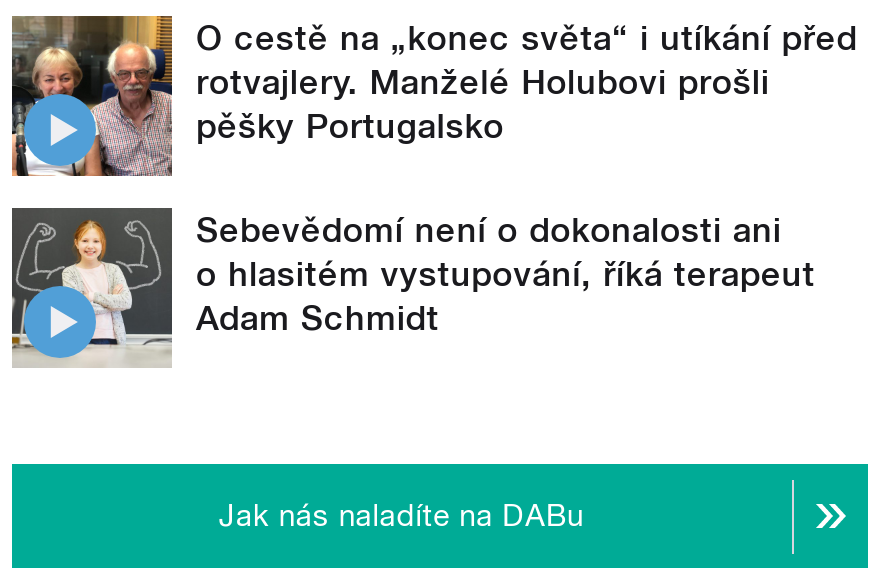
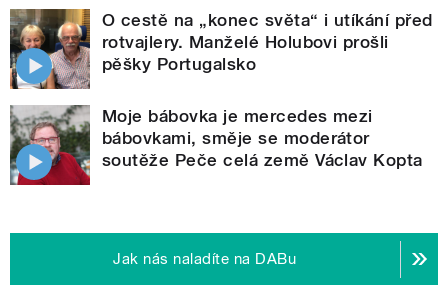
- [image]
- Sebevědomí není o dokonalosti ani
- o hlasitém vystupování, říká terapeut
- Adam Schmidt
+ [image]
+ Moje bábovka je mercedes mezi
+ bábovkami, směje se moderátor
+ soutěže Peče celá země Václav Kopta
